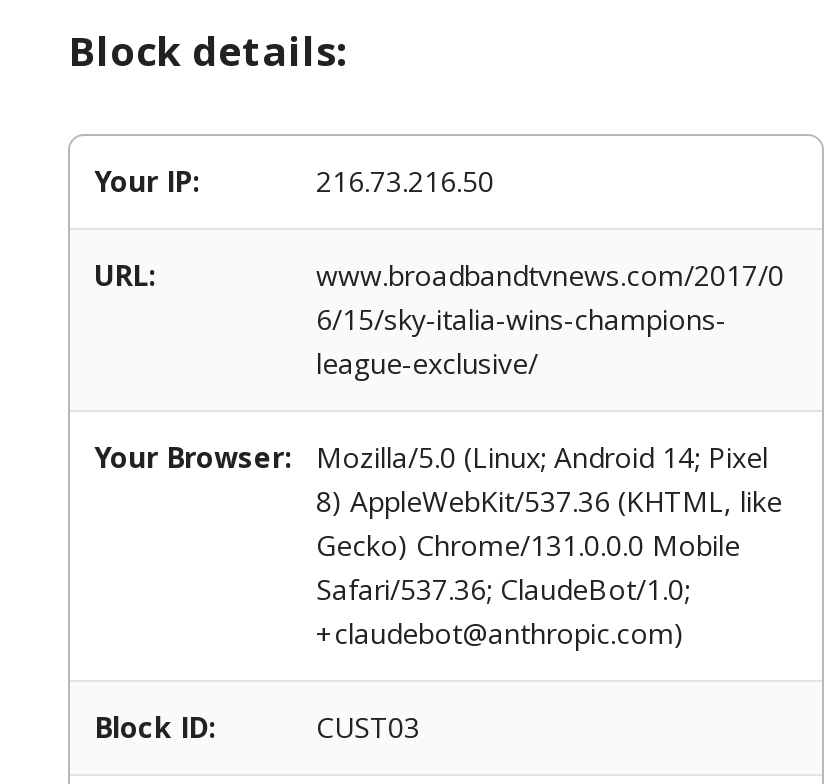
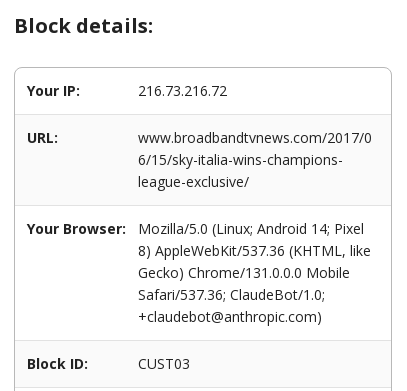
- 216.73.216.50
+ 216.73.216.72
